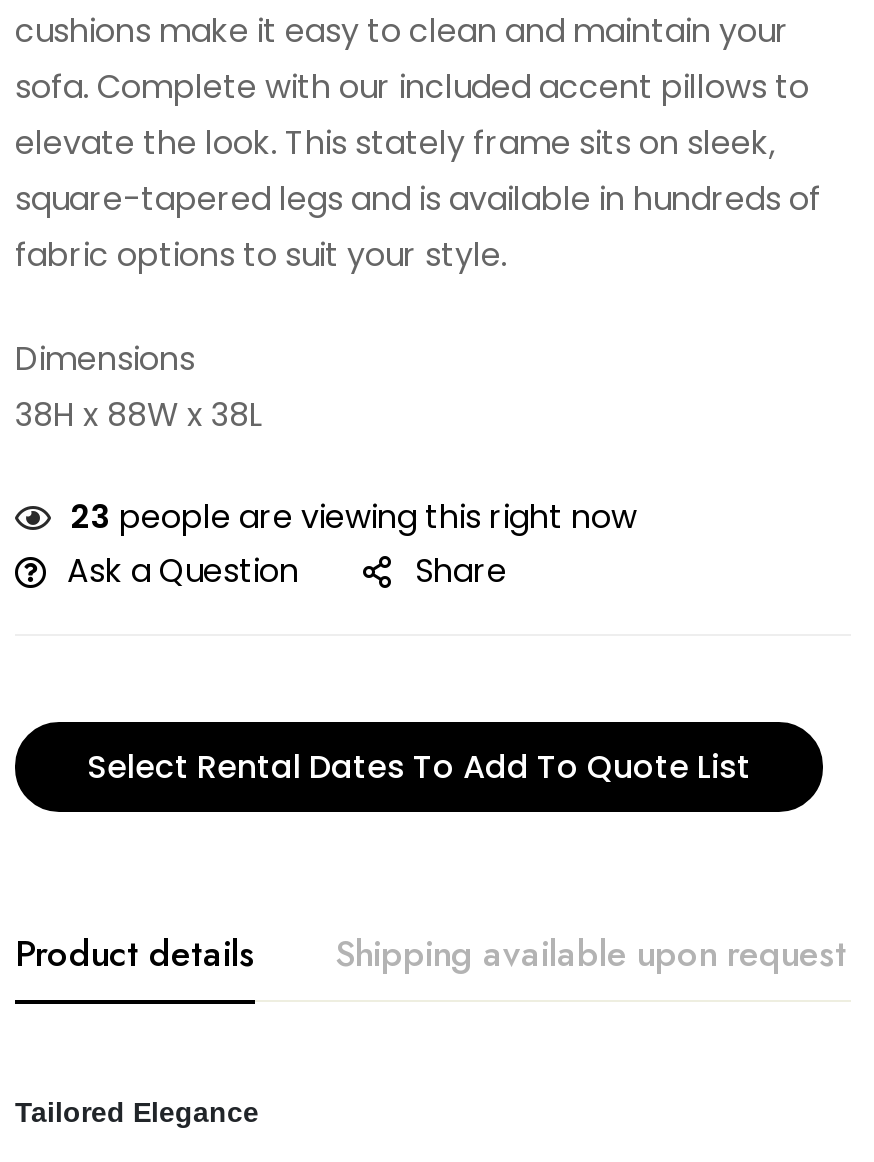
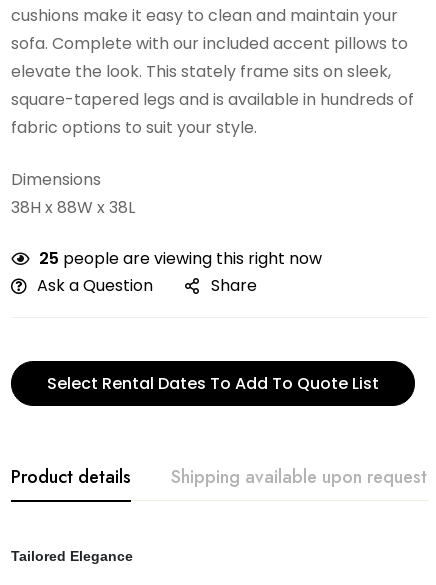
- 23 people are viewing this right now
+ 25 people are viewing this right now
